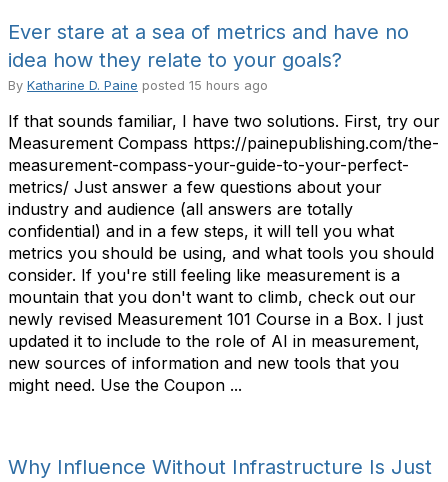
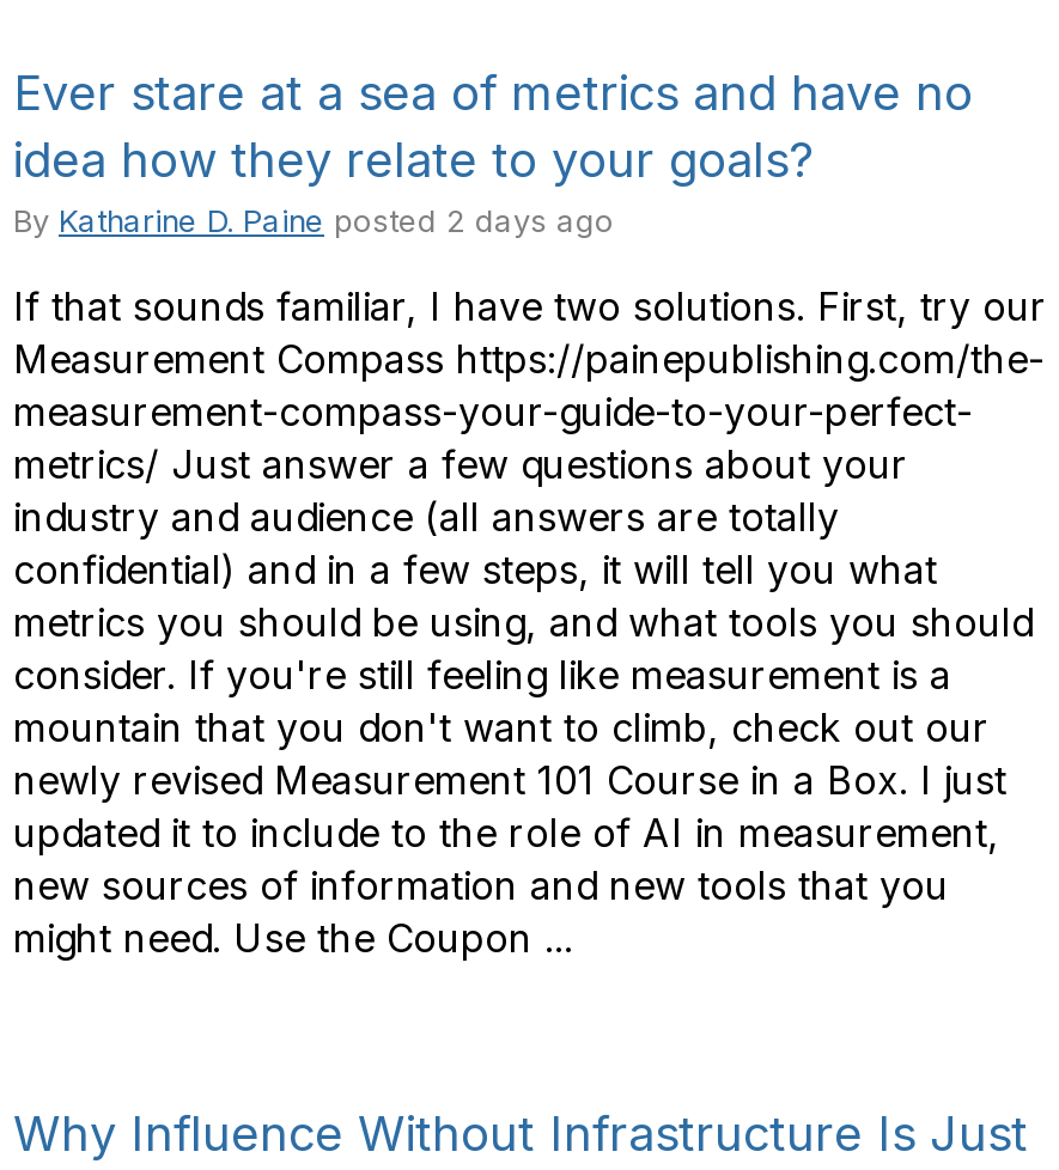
- By Katharine D. Paine posted 15 hours ago
+ By Katharine D. Paine posted 2 days ago
